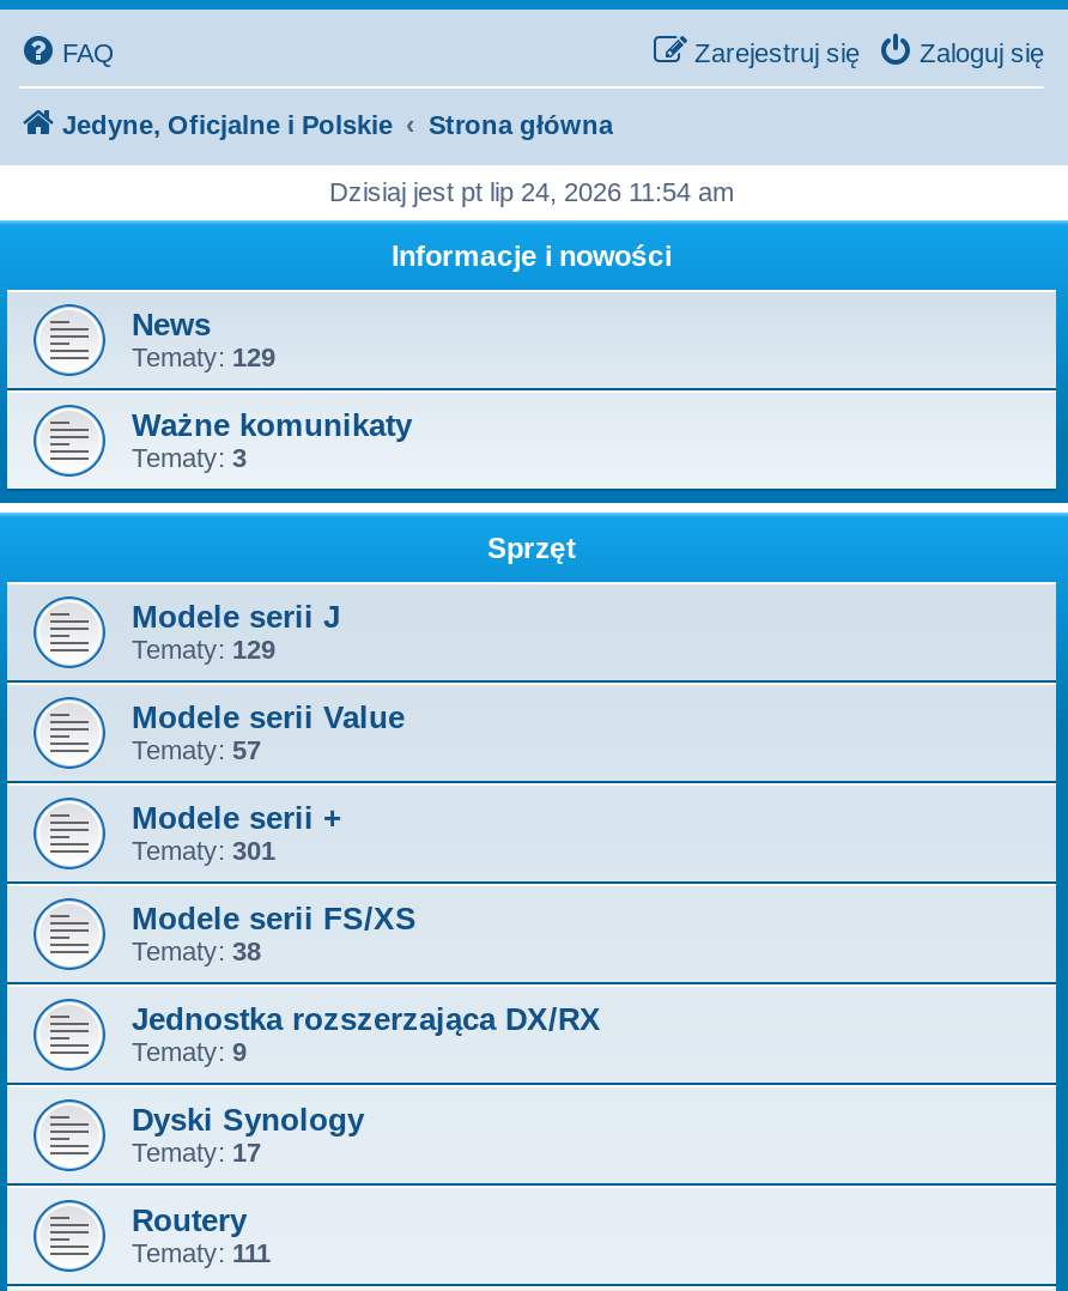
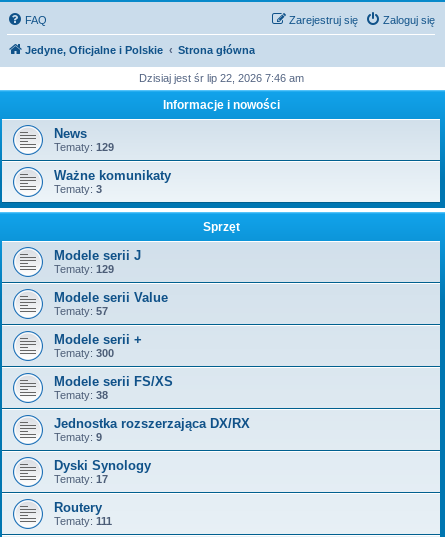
- Dzisiaj jest pt lip 24, 2026 11:54 am
+ Dzisiaj jest śr lip 22, 2026 7:46 am

- Tematy: 301
+ Tematy: 300
